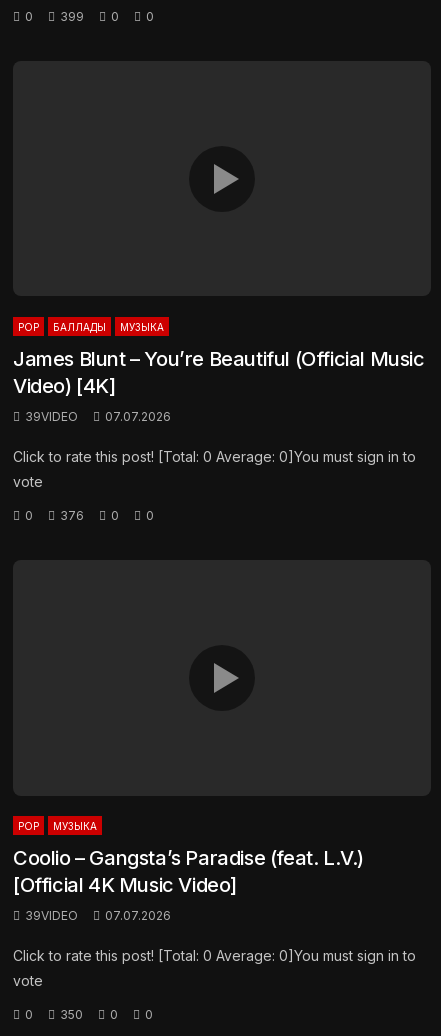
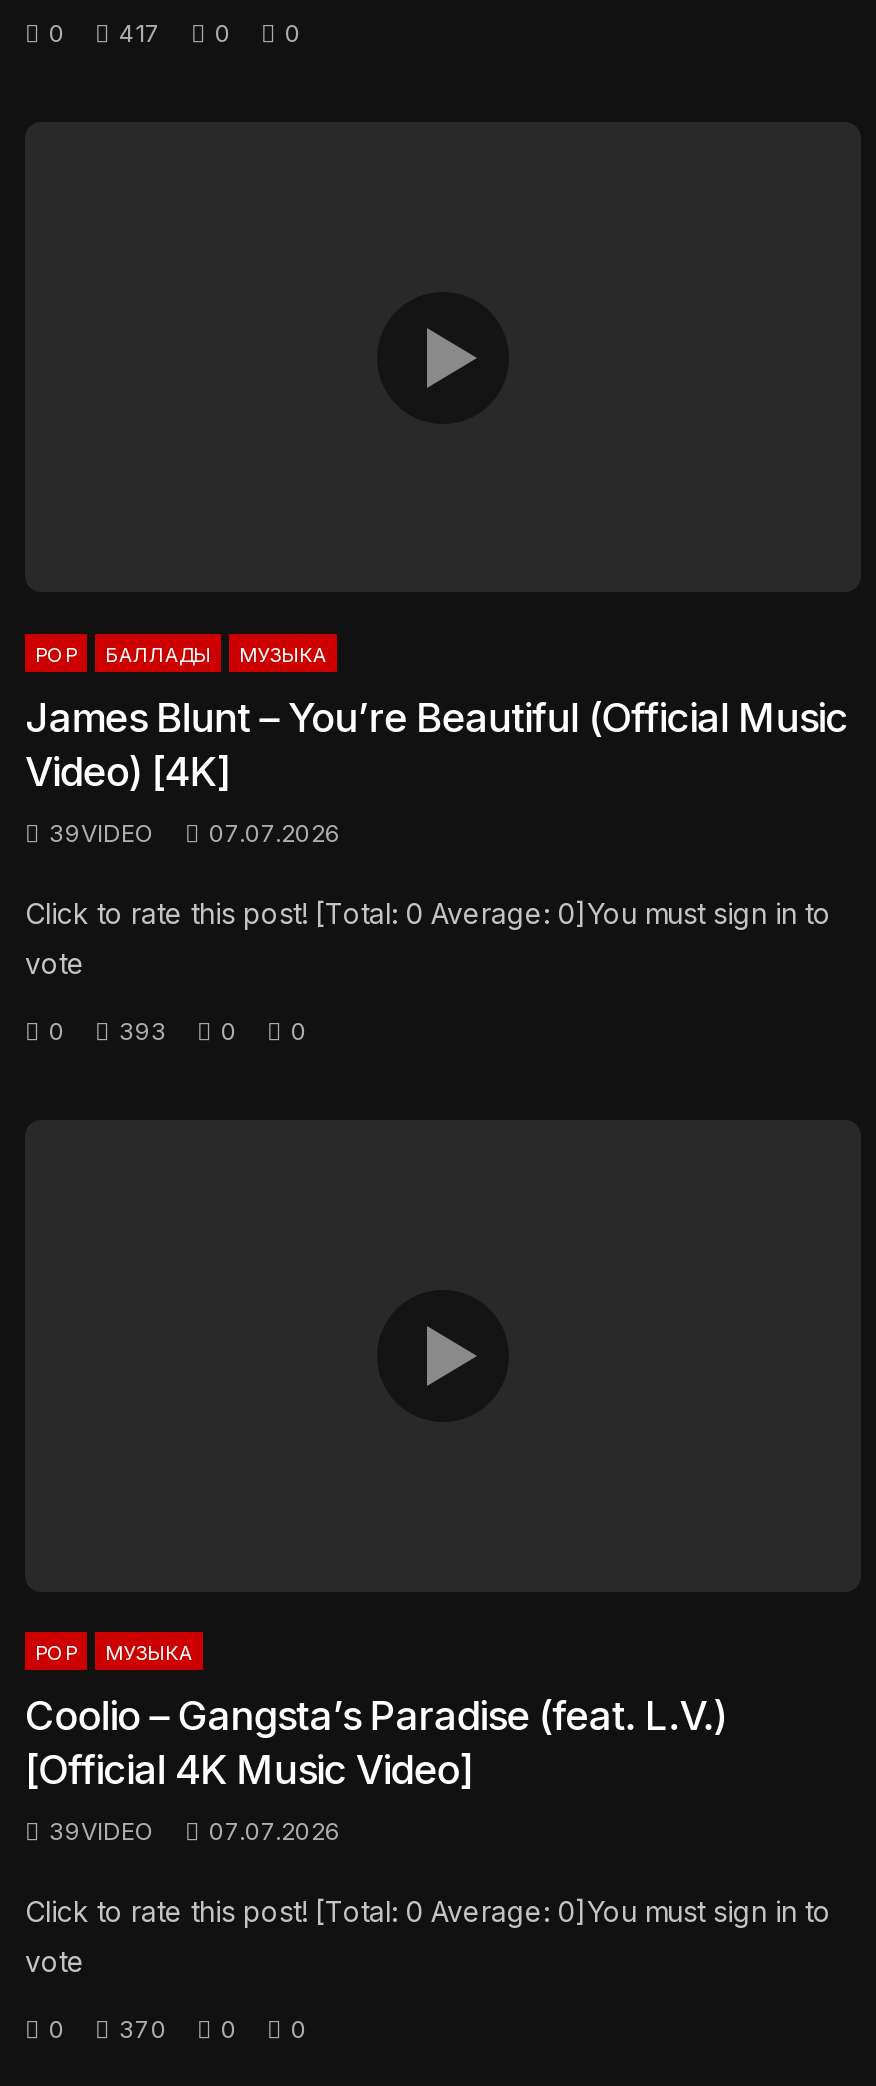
- 0 399 0 0
+ 0 417 0 0

- 0 376 0 0
+ 0 393 0 0

- 0 350 0 0
+ 0 370 0 0
